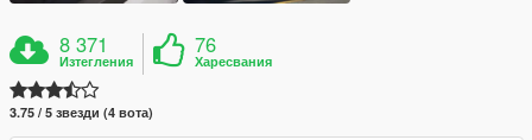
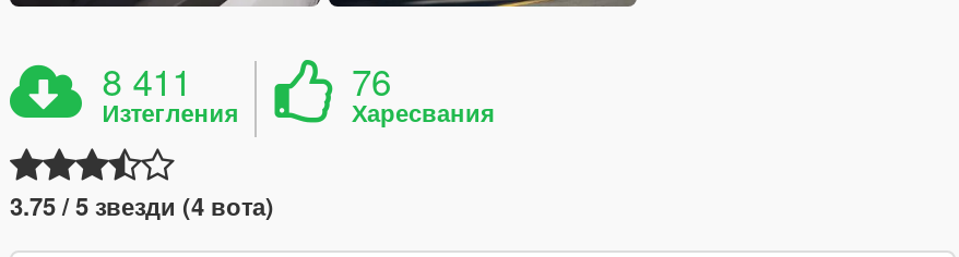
- 8 371
+ 8 411
